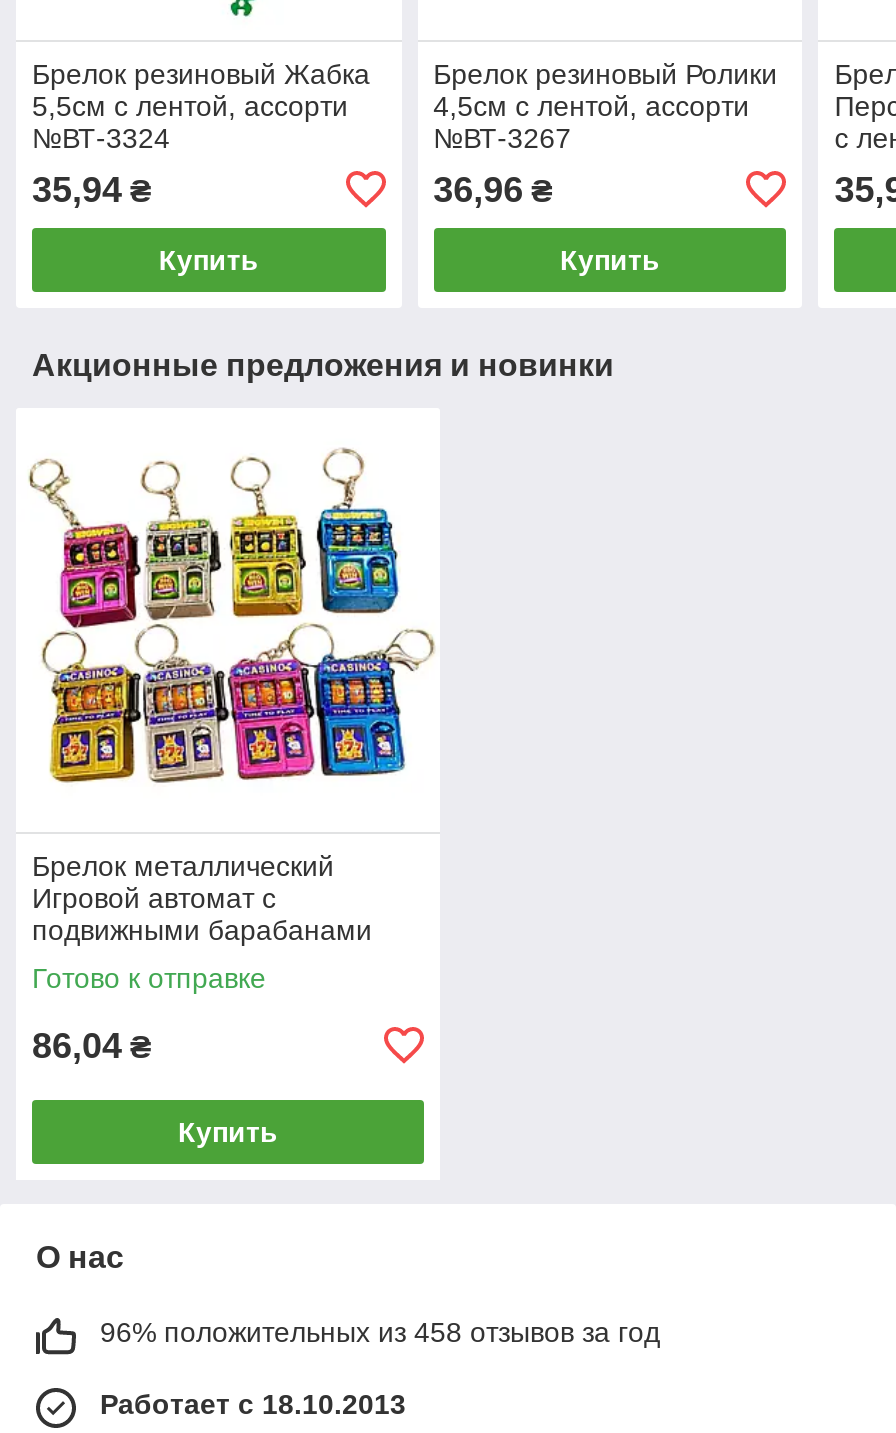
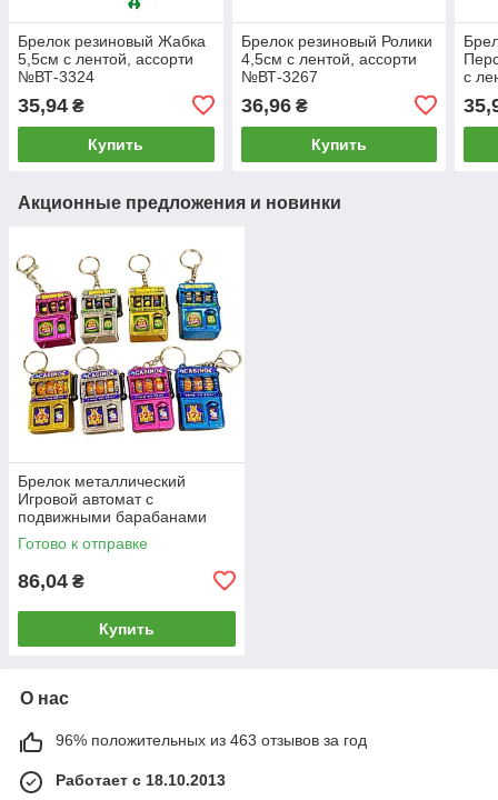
- 96% положительных из 458 отзывов за год
+ 96% положительных из 463 отзывов за год
